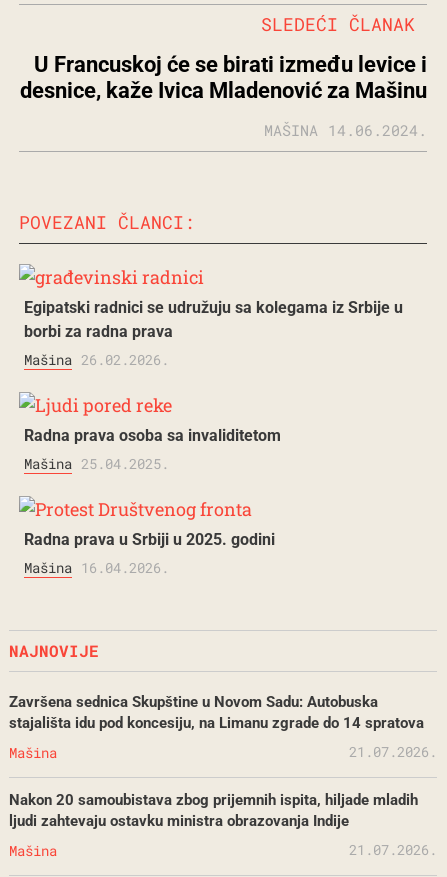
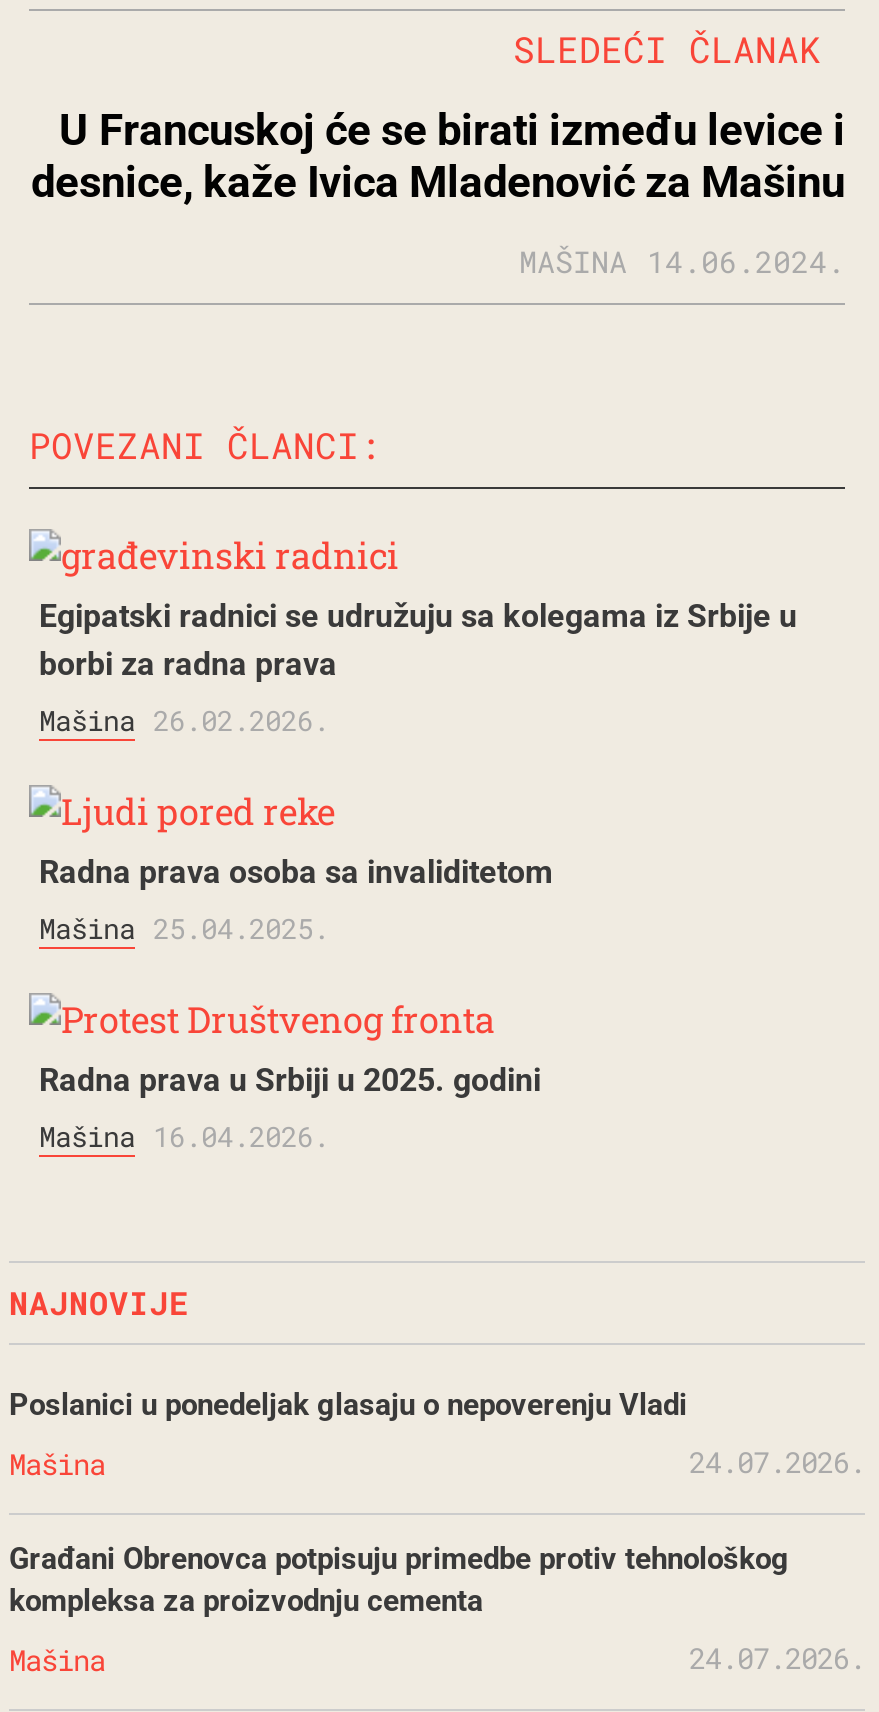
- Završena sednica Skupštine u Novom Sadu: Autobuska
- stajališta idu pod koncesiju, na Limanu zgrade do 14 spratova
+ Poslanici u ponedeljak glasaju o nepoverenju Vladi

- 21.07.2026.
+ 24.07.2026.

- Nakon 20 samoubistava zbog prijemnih ispita, hiljade mladih
- ljudi zahtevaju ostavku ministra obrazovanja Indije
+ Građani Obrenovca potpisuju primedbe protiv tehnološkog
+ kompleksa za proizvodnju cementa

- 21.07.2026.
+ 24.07.2026.
